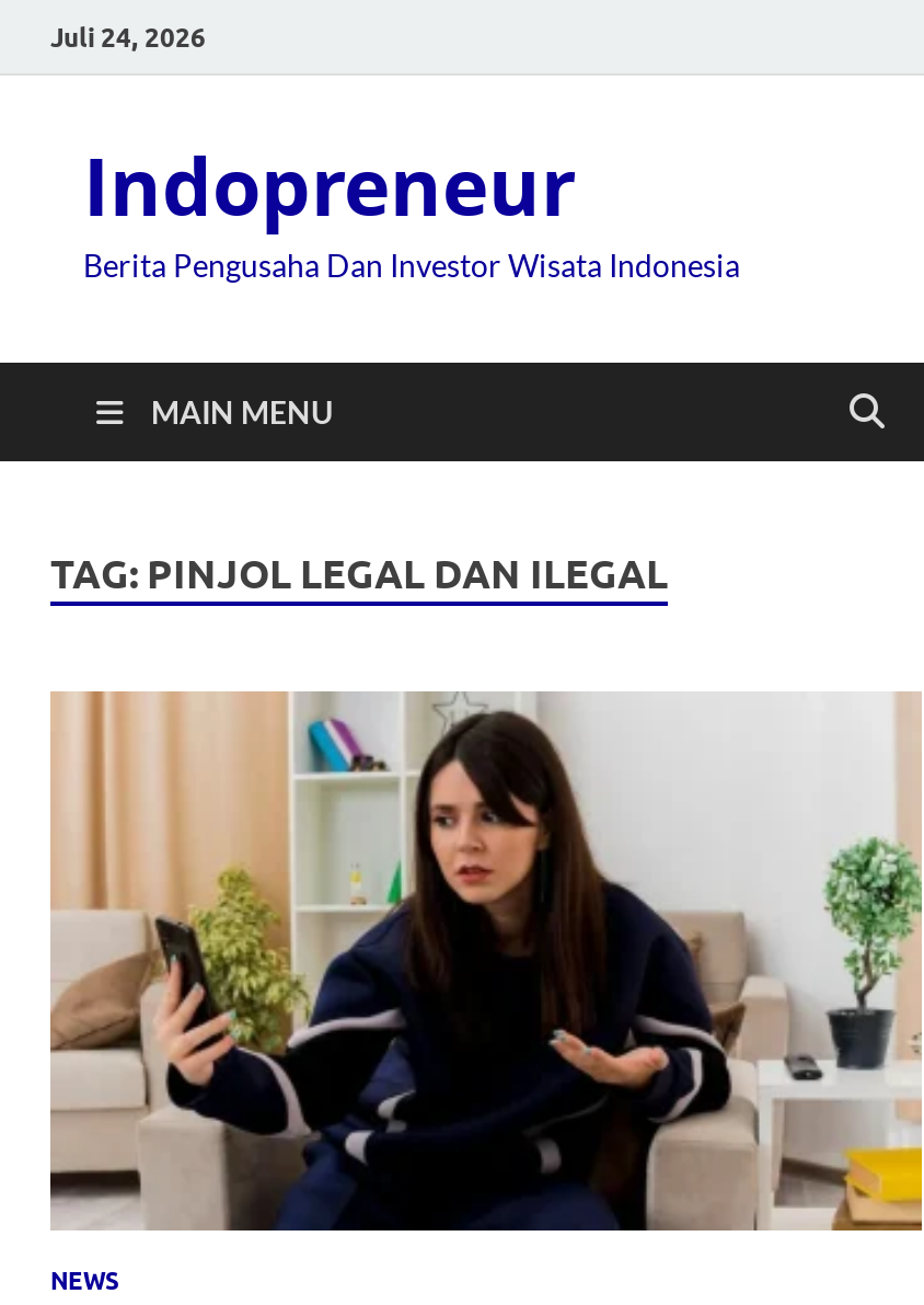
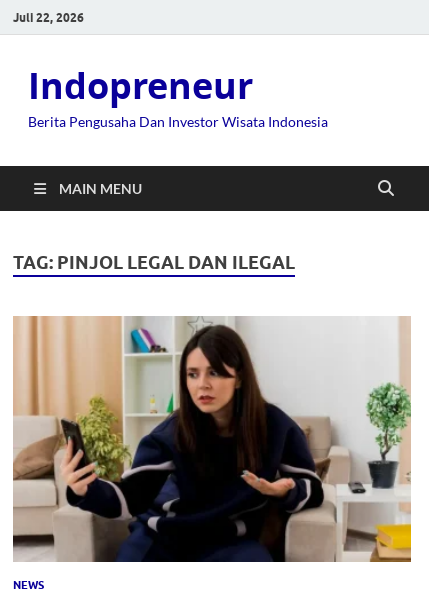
- Juli 24, 2026
+ Juli 22, 2026
